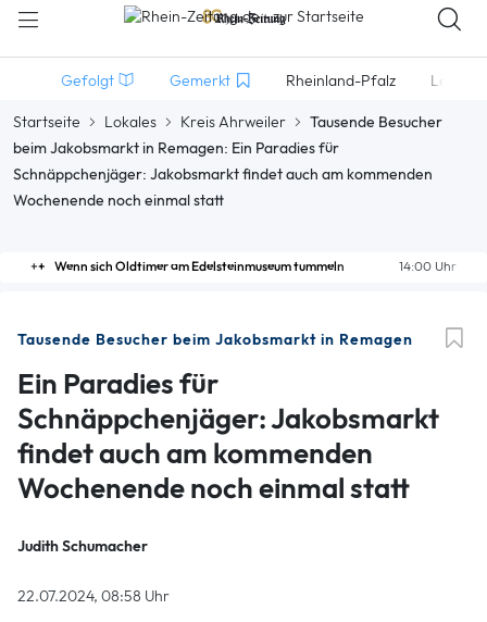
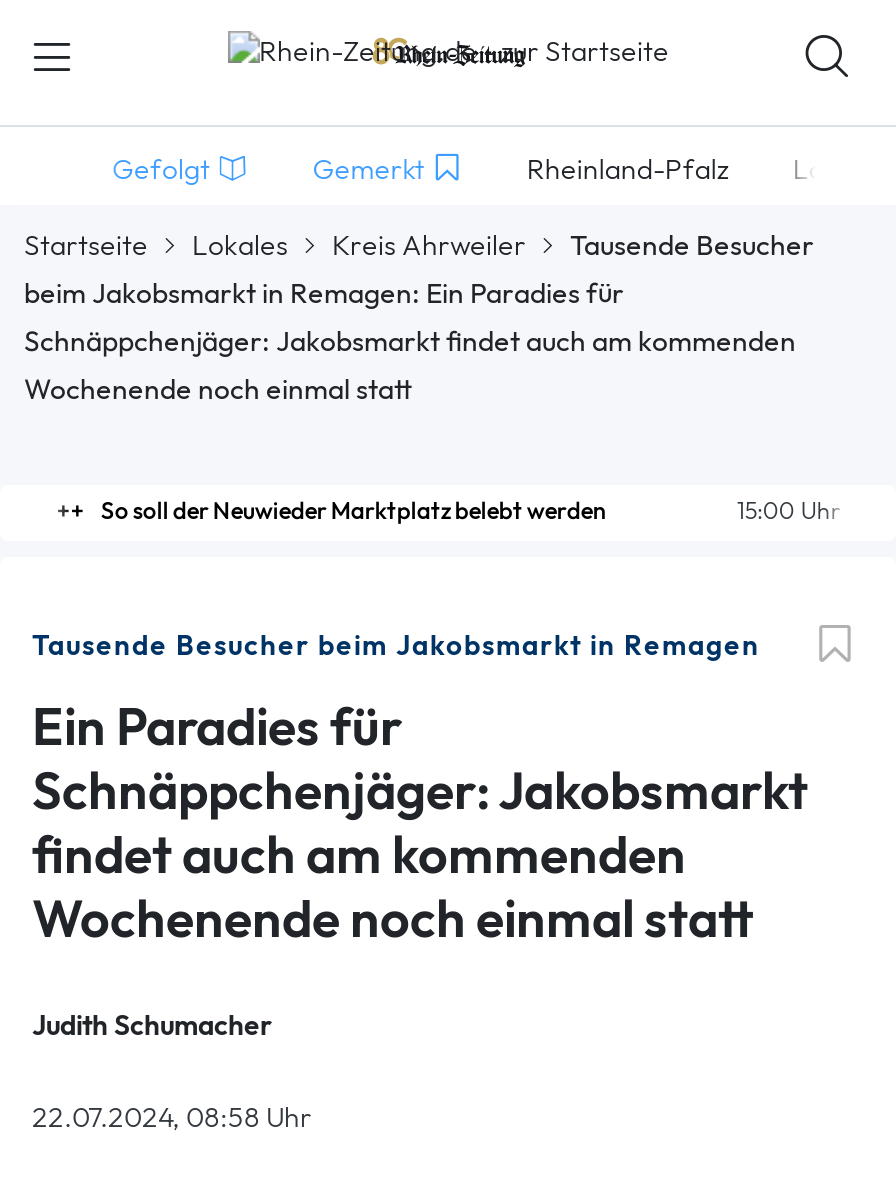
- 14:00 Uhr
- Wenn sich Oldtimer am Edelsteinmuseum tummeln
+ 15:00 Uhr
+ So soll der Neuwieder Marktplatz belebt werden
